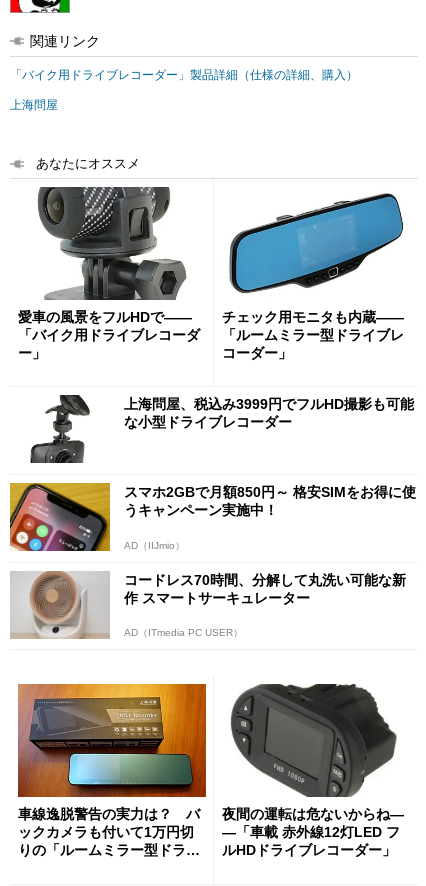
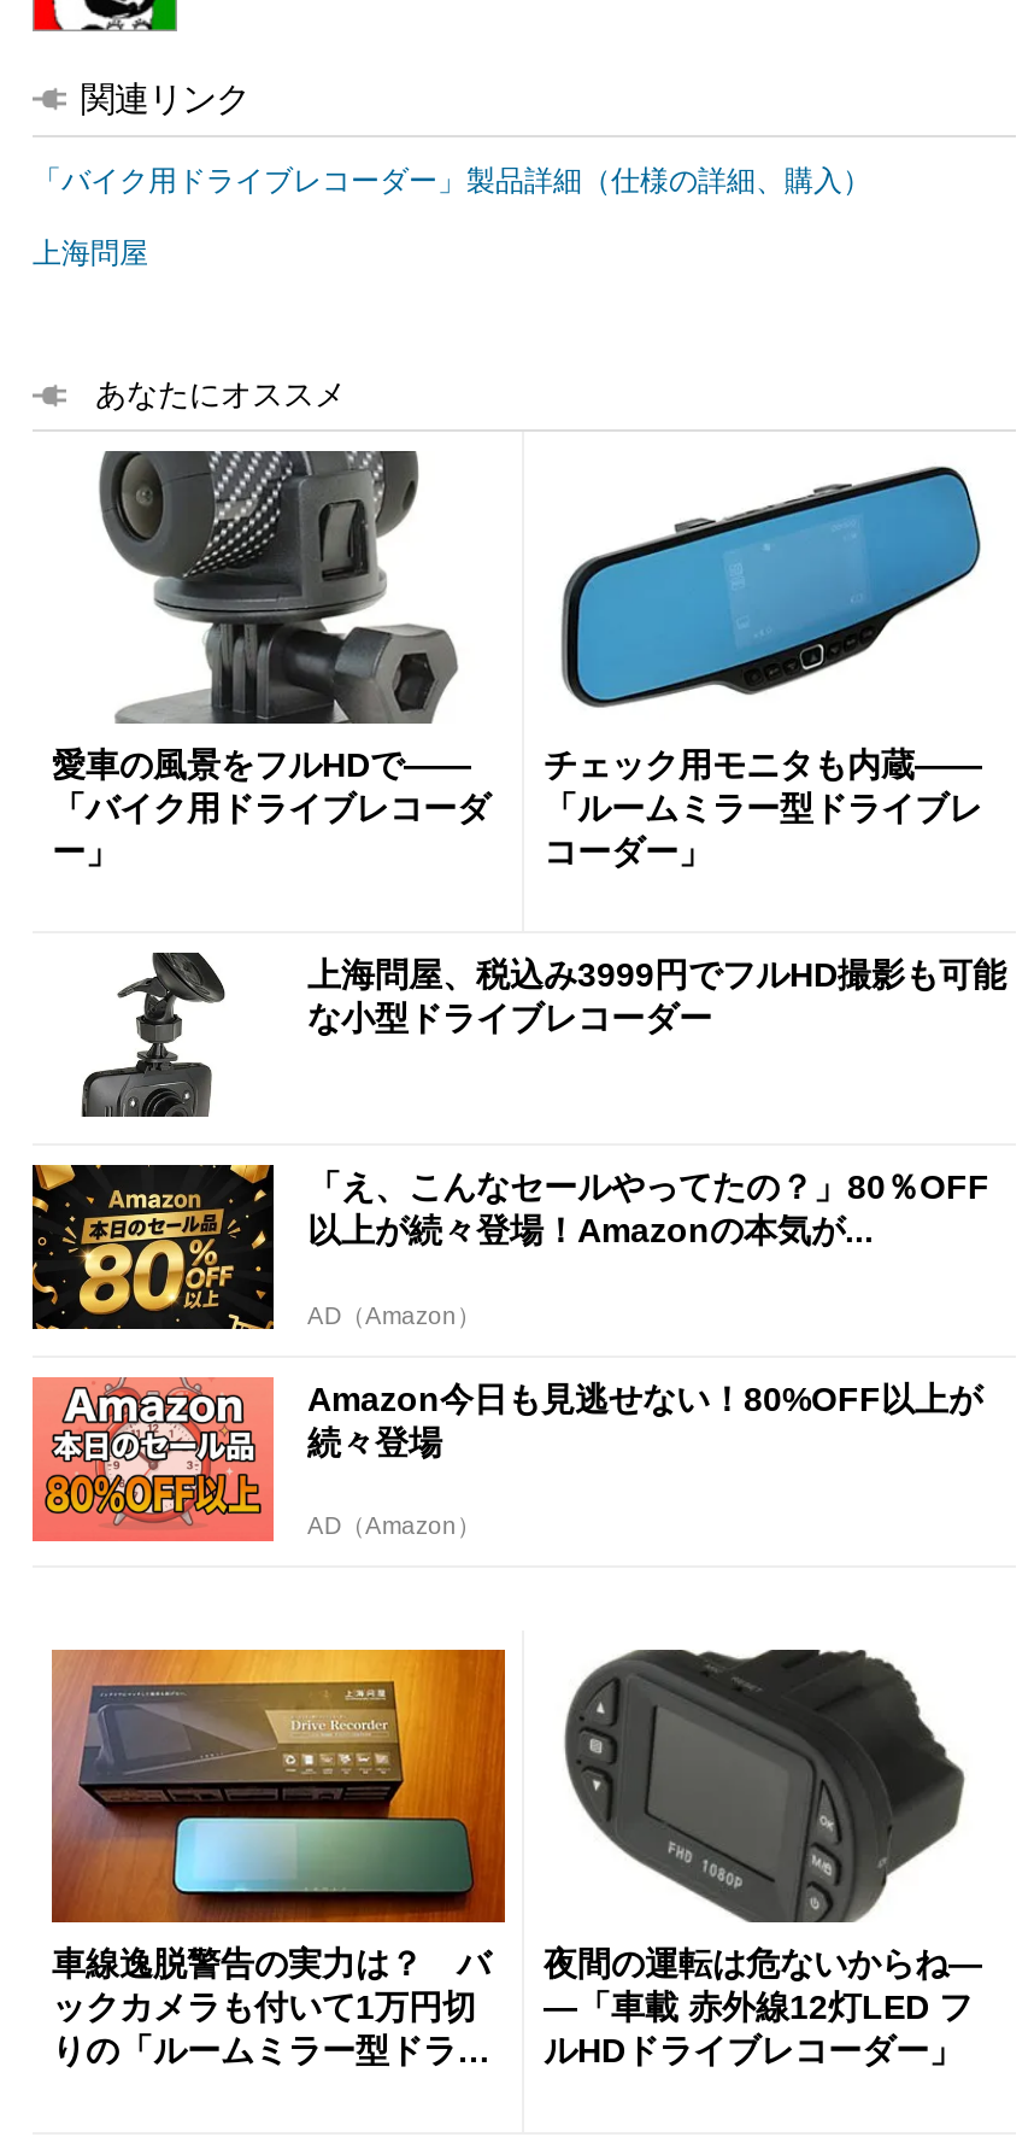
- [image]
- スマホ2GBで月額850円～ 格安SIMをお得に使
- うキャンペーン実施中！
+ [image]
+ 「え、こんなセールやってたの？」80％OFF
+ 以上が続々登場！Amazonの本気が...

- AD（IIJmio）
+ AD（Amazon）

- [image]
- コードレス70時間、分解して丸洗い可能な新
- 作 スマートサーキュレーター
+ [image]
+ Amazon今日も見逃せない！80%OFF以上が
+ 続々登場

- AD（ITmedia PC USER）
+ AD（Amazon）
